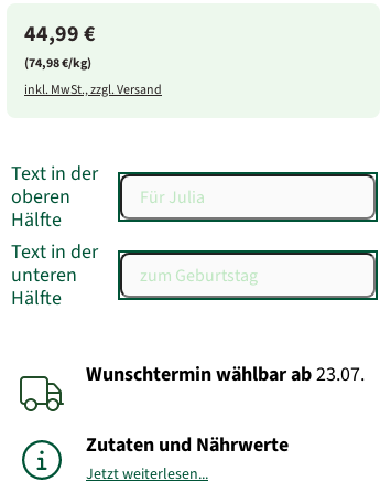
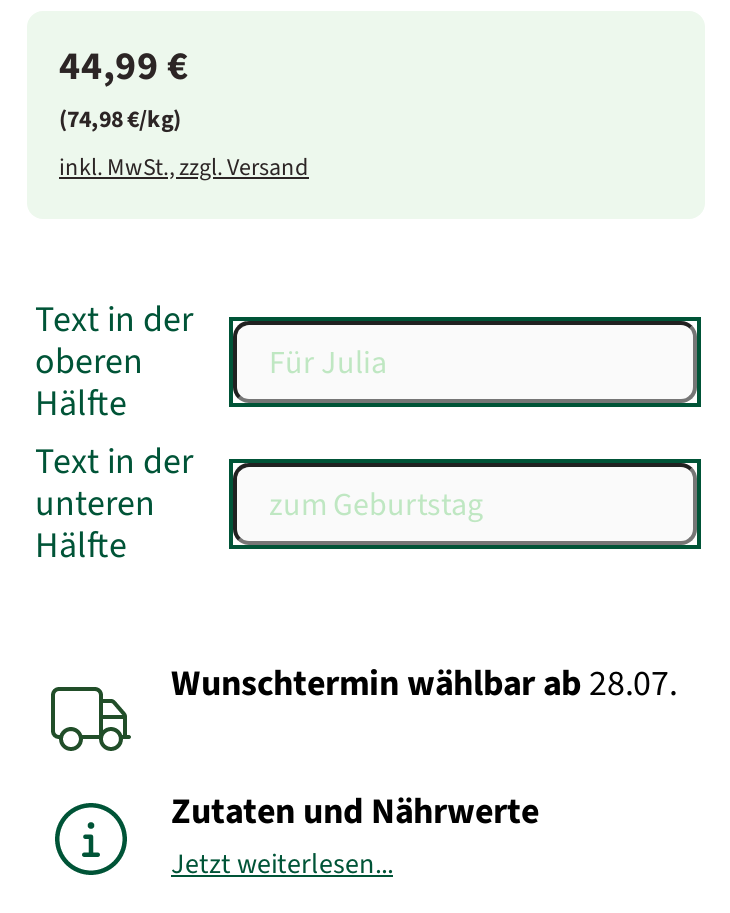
- Wunschtermin wählbar ab 23.07.
+ Wunschtermin wählbar ab 28.07.
